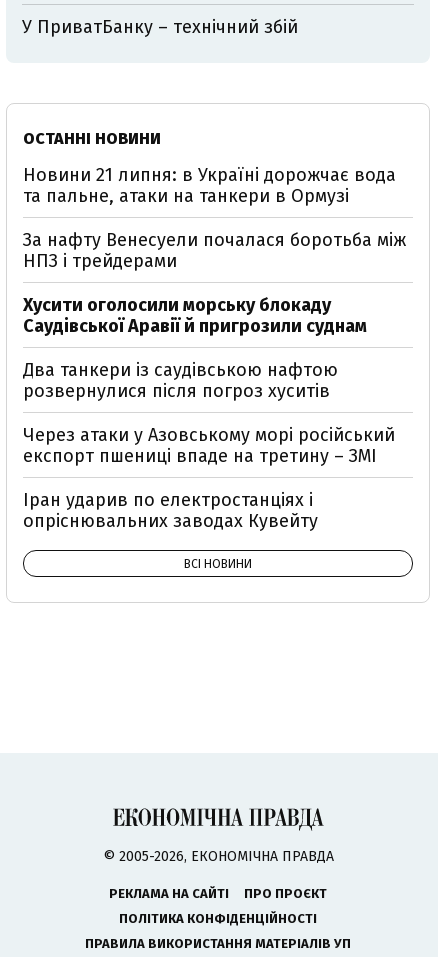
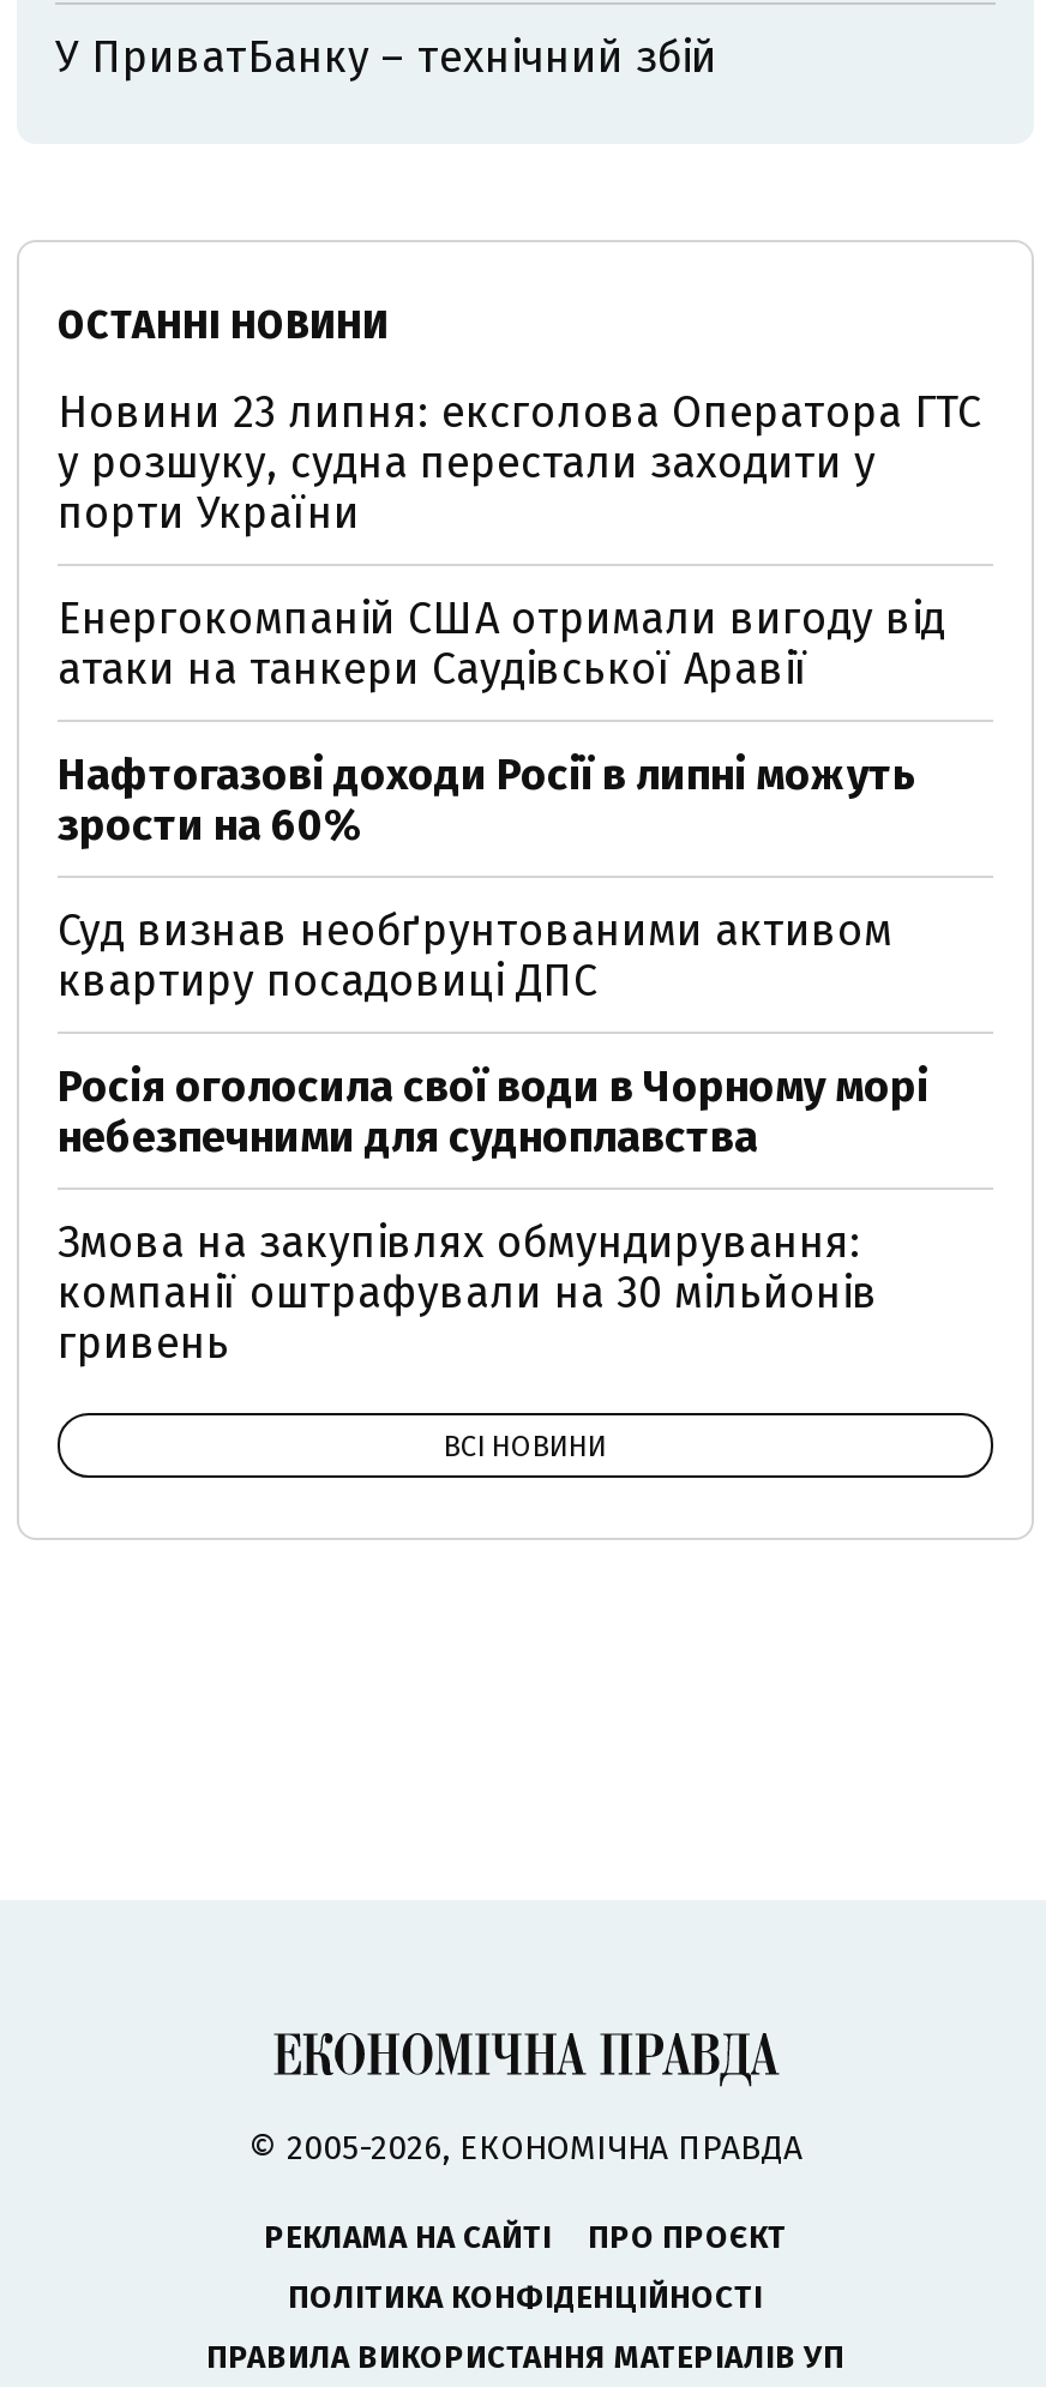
- Новини 21 липня: в Україні дорожчає вода
- та пальне, атаки на танкери в Ормузі
+ Новини 23 липня: ексголова Оператора ГТС
+ у розшуку, судна перестали заходити у
+ порти України

- За нафту Венесуели почалася боротьба між
- НПЗ і трейдерами
+ Енергокомпаній США отримали вигоду від
+ атаки на танкери Саудівської Аравії

- Хусити оголосили морську блокаду
- Саудівської Аравії й пригрозили суднам
+ Нафтогазові доходи Росії в липні можуть
+ зрости на 60%

- Два танкери із саудівською нафтою
- розвернулися після погроз хуситів
+ Суд визнав необґрунтованими активом
+ квартиру посадовиці ДПС

- Через атаки у Азовському морі російський
- експорт пшениці впаде на третину – ЗМІ
+ Росія оголосила свої води в Чорному морі
+ небезпечними для судноплавства

- Іран ударив по електростанціях і
- опріснювальних заводах Кувейту
+ Змова на закупівлях обмундирування:
+ компанії оштрафували на 30 мільйонів
+ гривень
